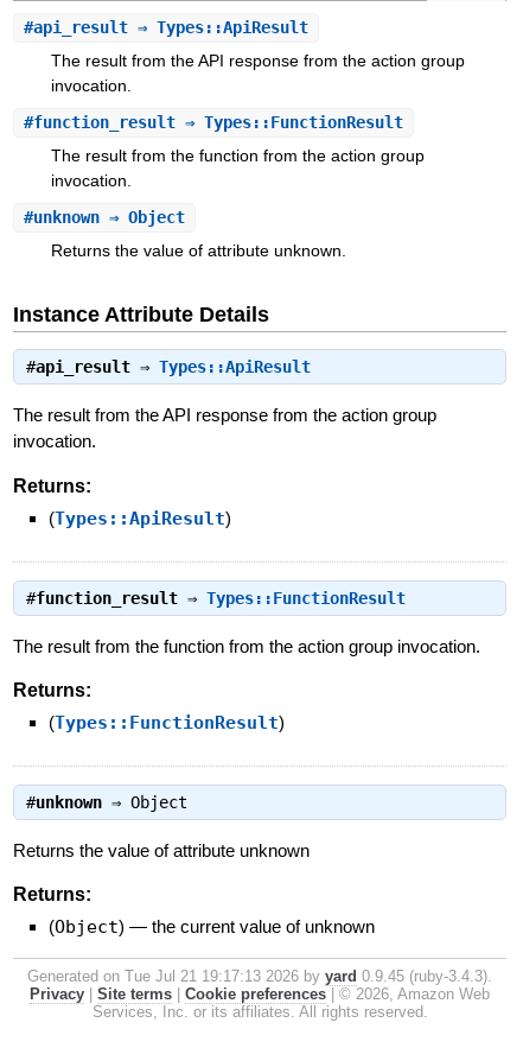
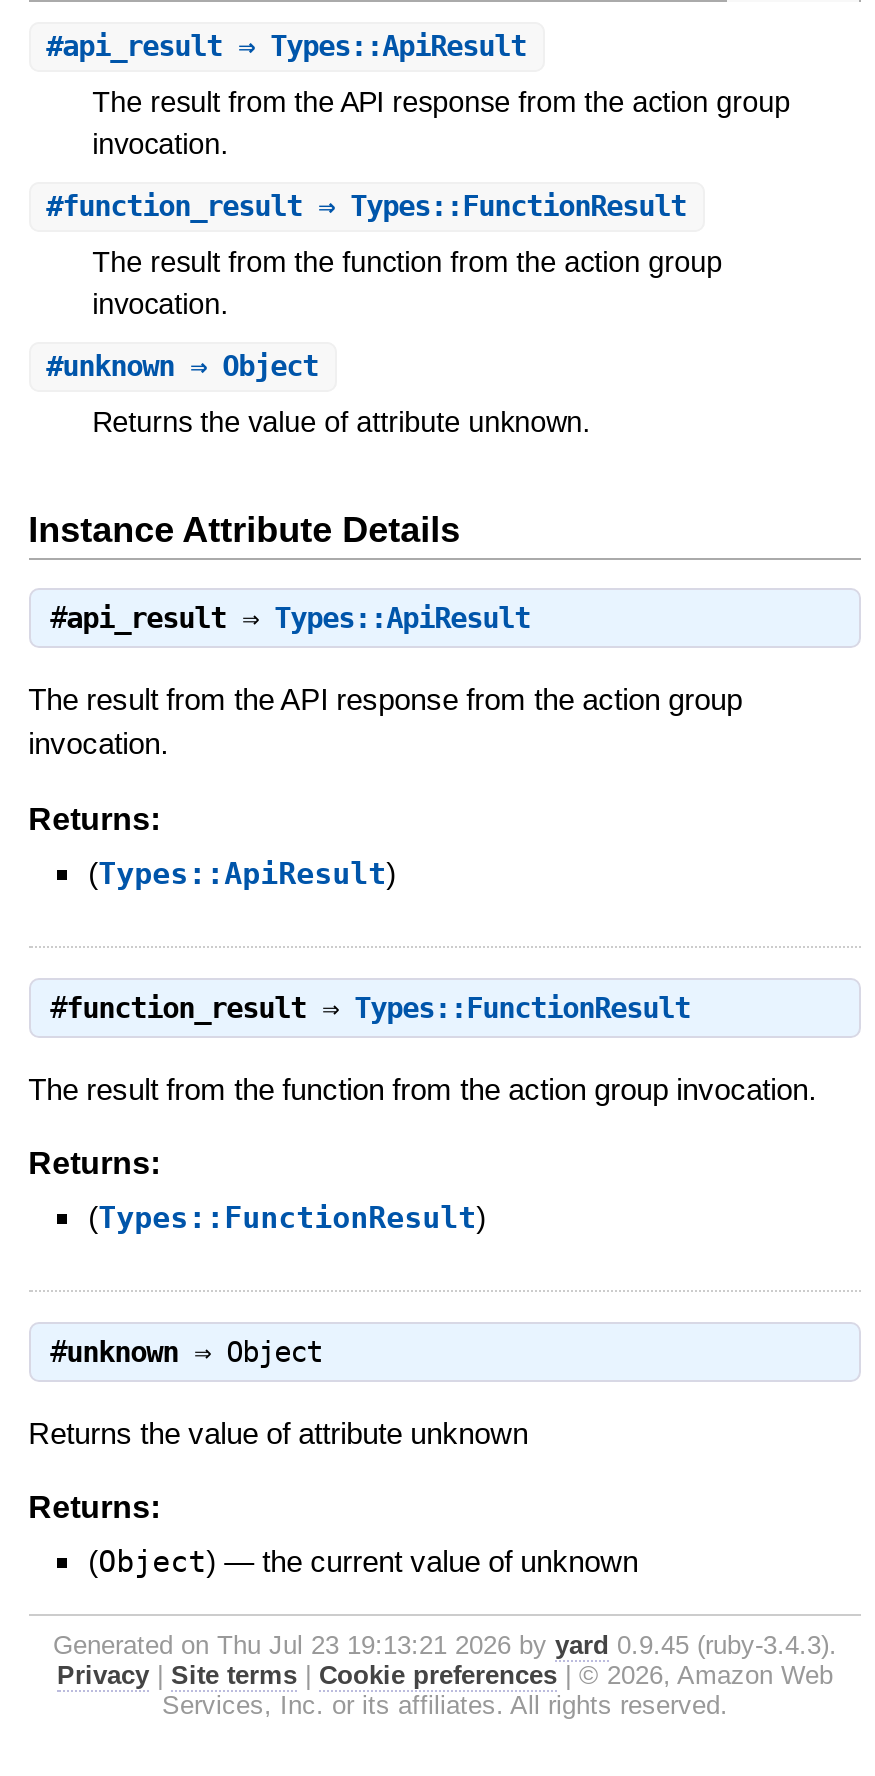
- Generated on Tue Jul 21 19:17:13 2026 by yard 0.9.45 (ruby-3.4.3).
+ Generated on Thu Jul 23 19:13:21 2026 by yard 0.9.45 (ruby-3.4.3).
